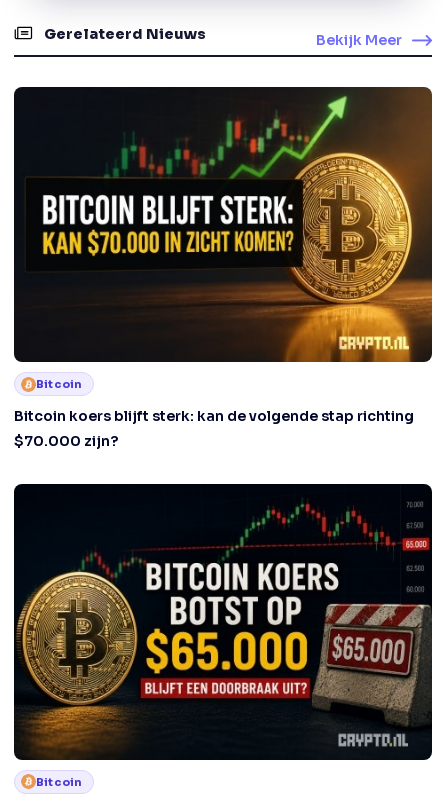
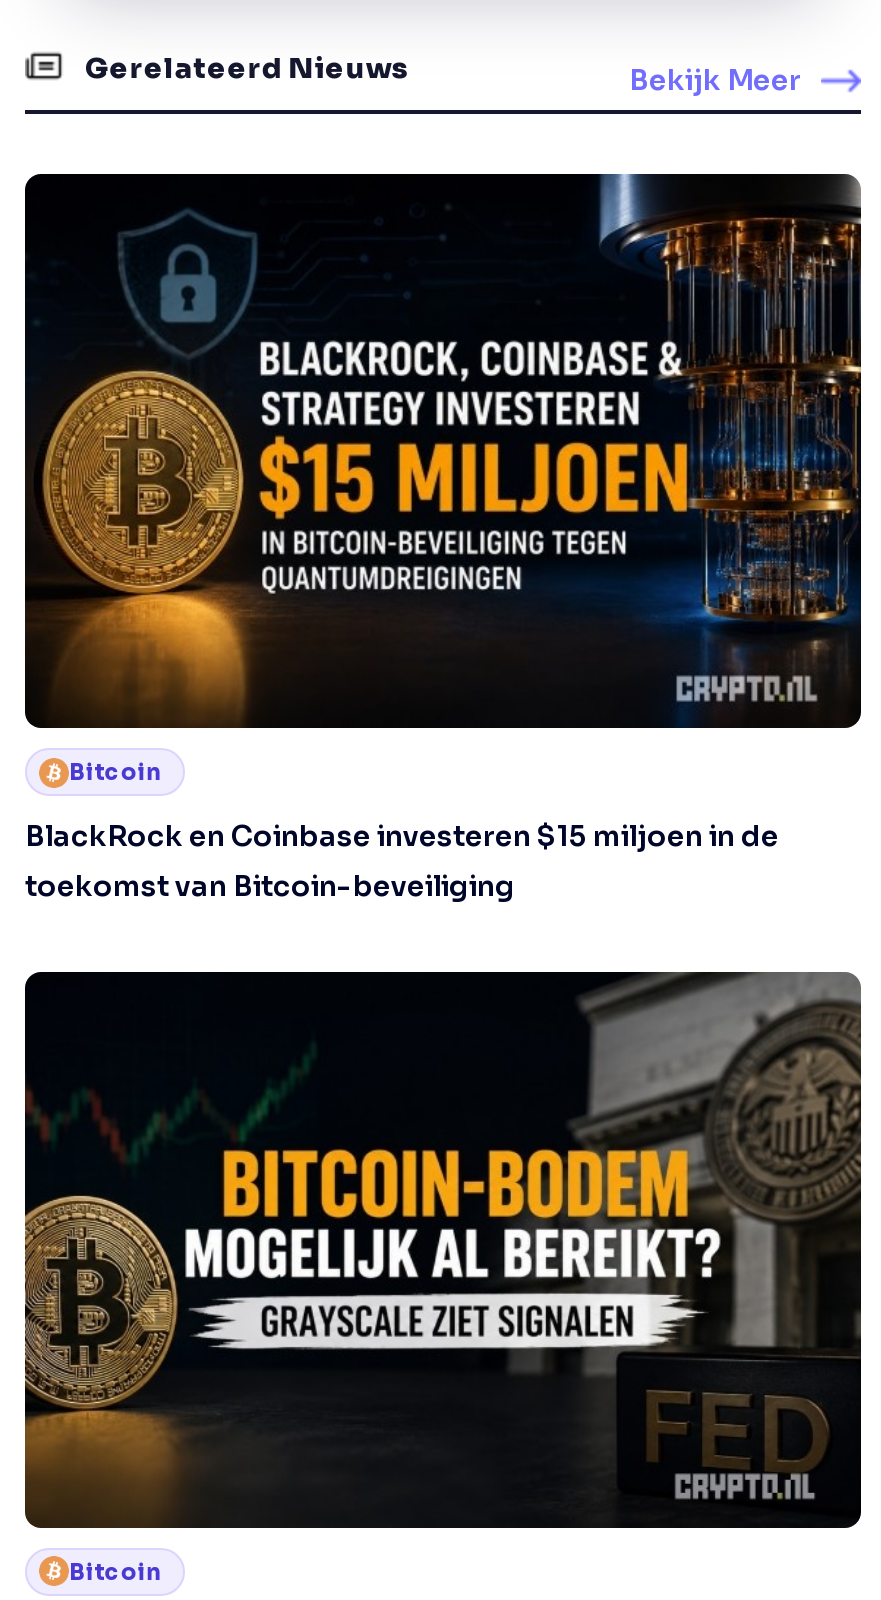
- [image]
+ [image]

- Bitcoin koers blijft sterk: kan de volgende stap richting
- $70.000 zijn?
+ BlackRock en Coinbase investeren $15 miljoen in de
+ toekomst van Bitcoin-beveiliging

- [image]
+ [image]
